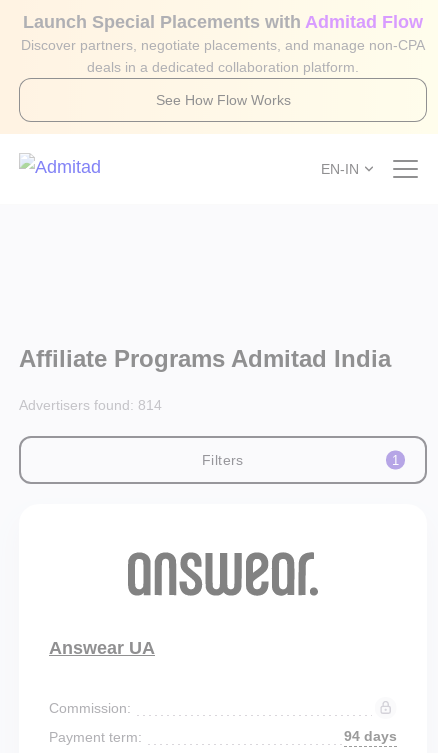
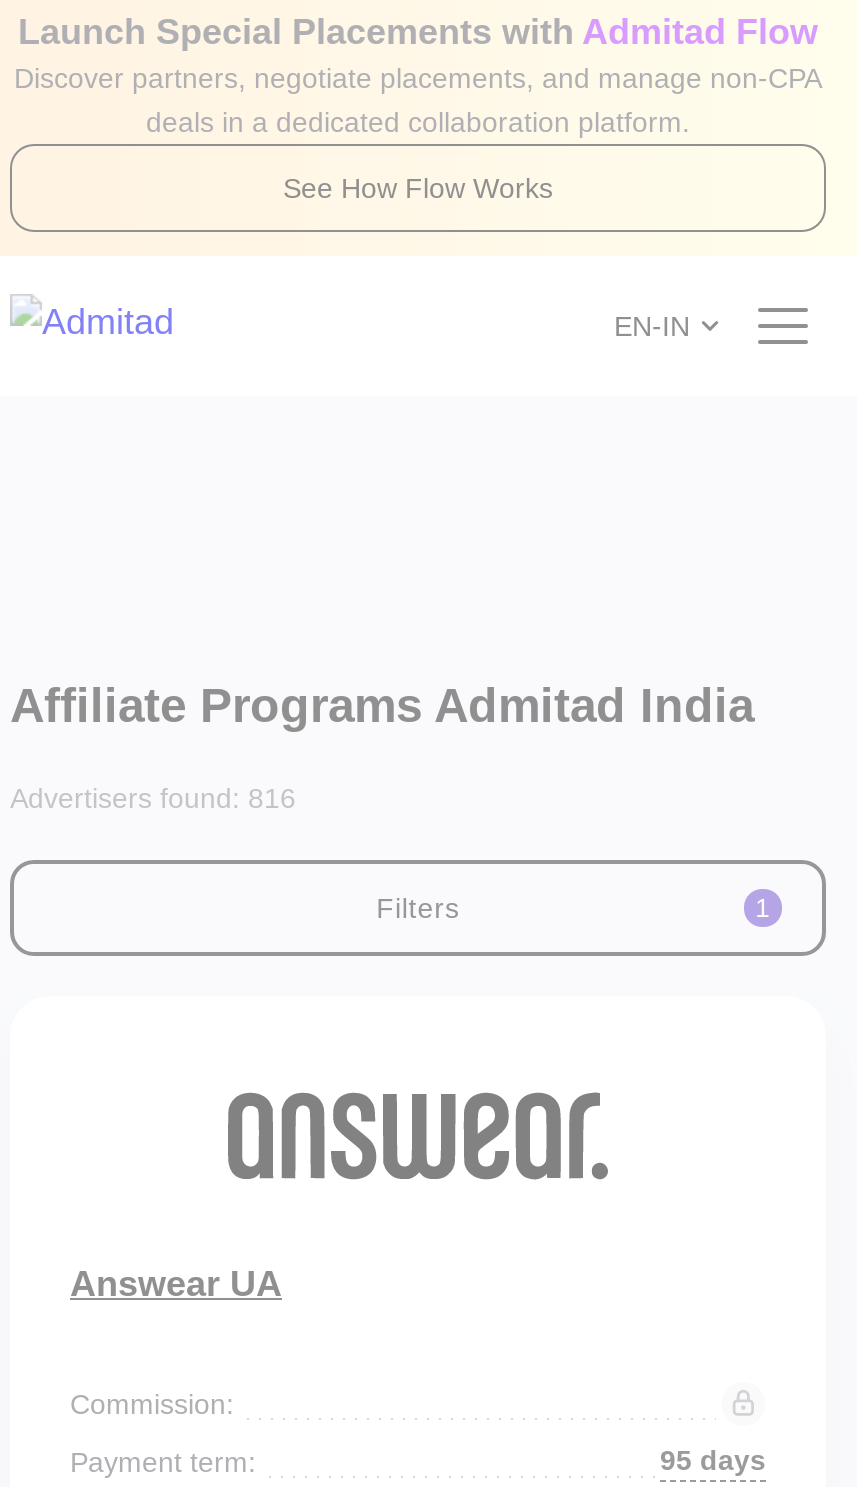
- Advertisers found: 814
+ Advertisers found: 816

- 94 days
+ 95 days
